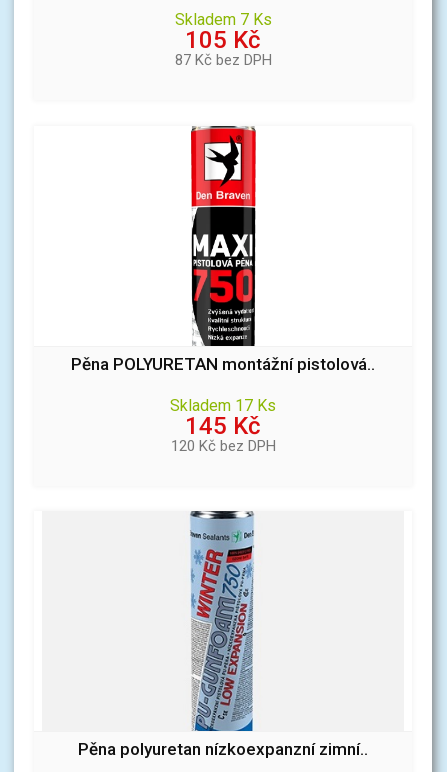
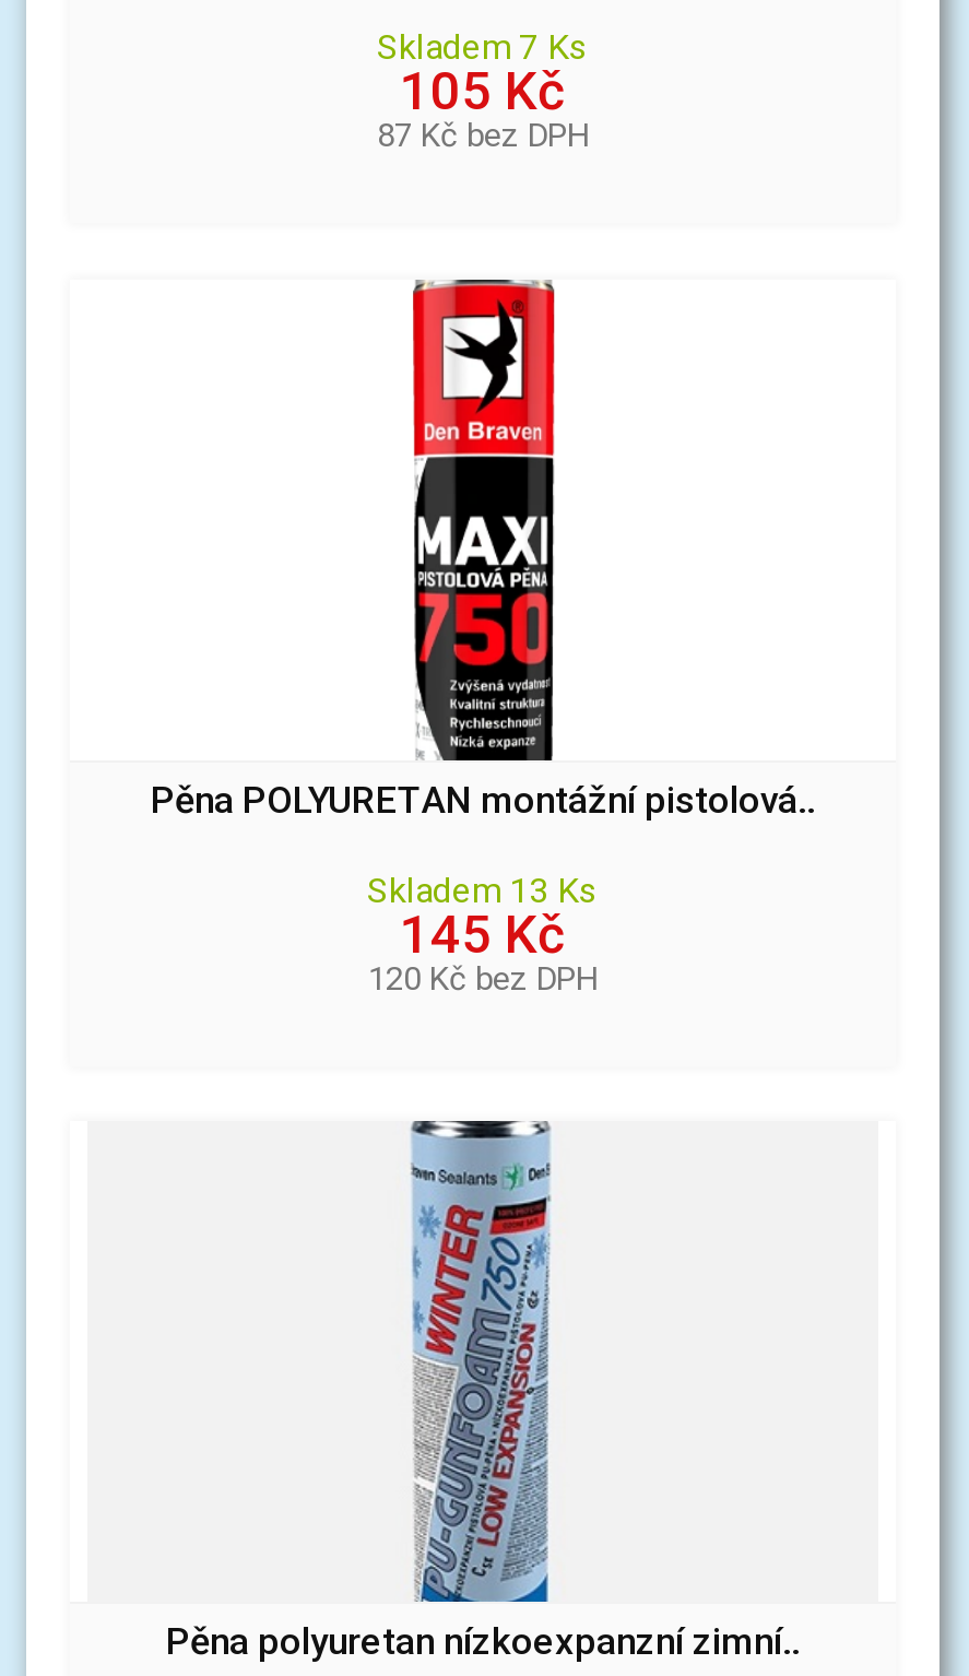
- Skladem 17 Ks
+ Skladem 13 Ks
